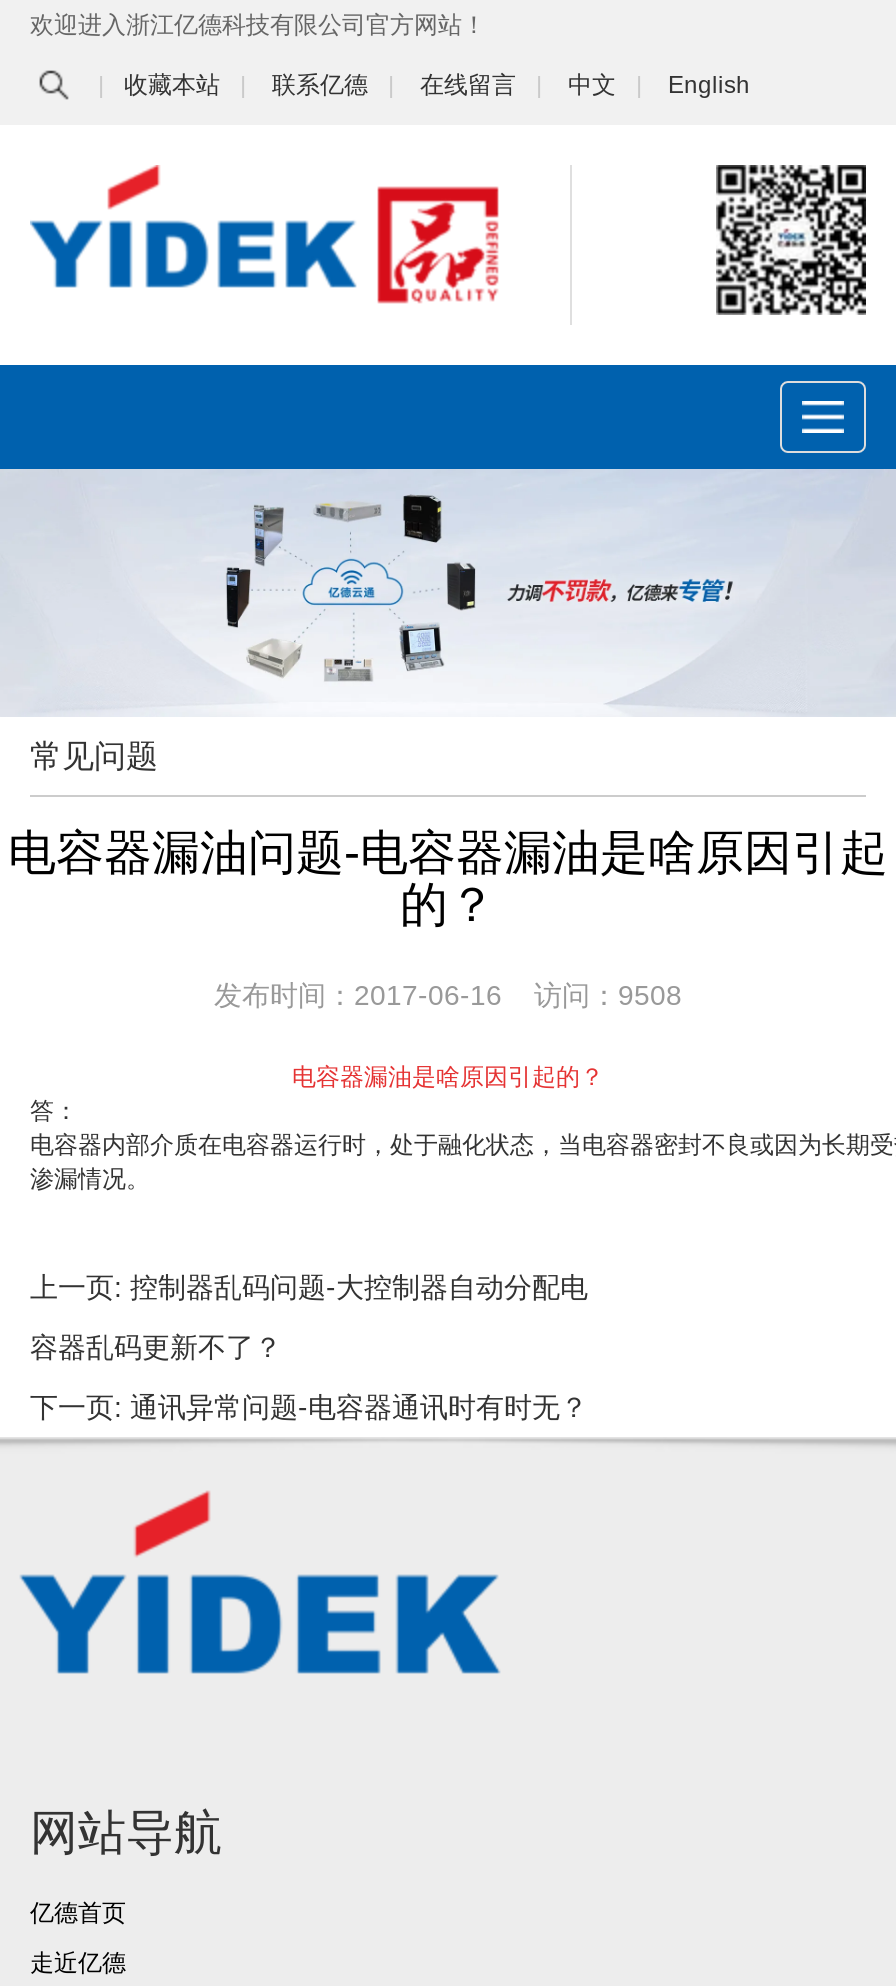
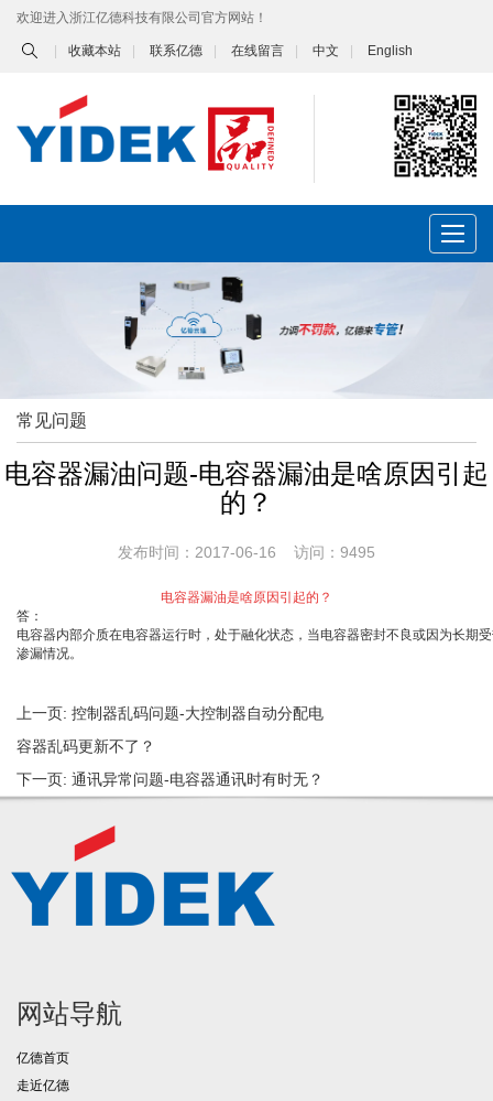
- 发布时间：2017-06-16 访问：9508
+ 发布时间：2017-06-16 访问：9495
